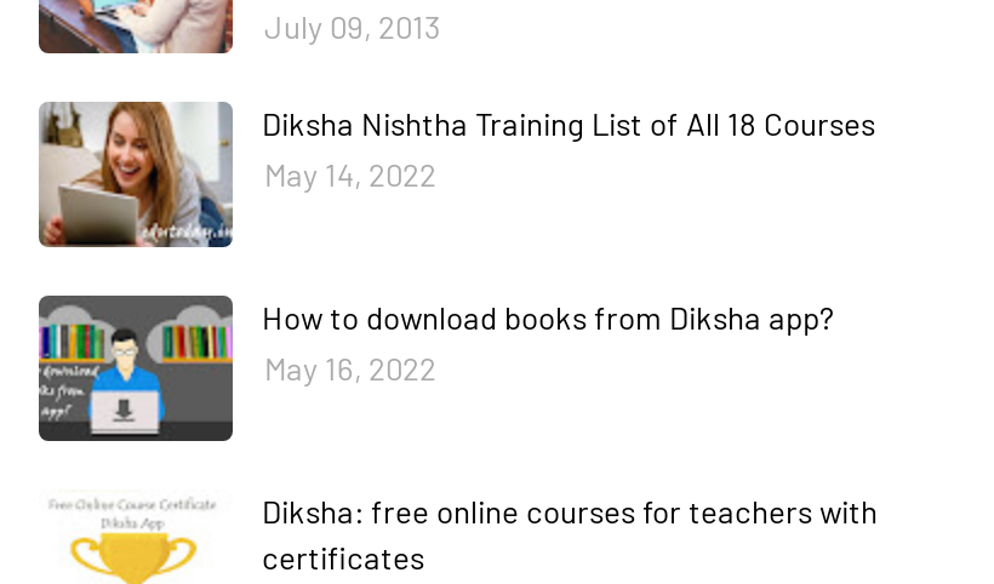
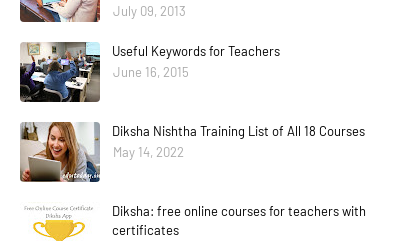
+ [image]
+ Useful Keywords for Teachers
+ June 16, 2015

moved down: [image] | Diksha Nishtha Training List of All 18 Courses | May 14, 2022

- [image]
- How to download books from Diksha app?
- May 16, 2022
